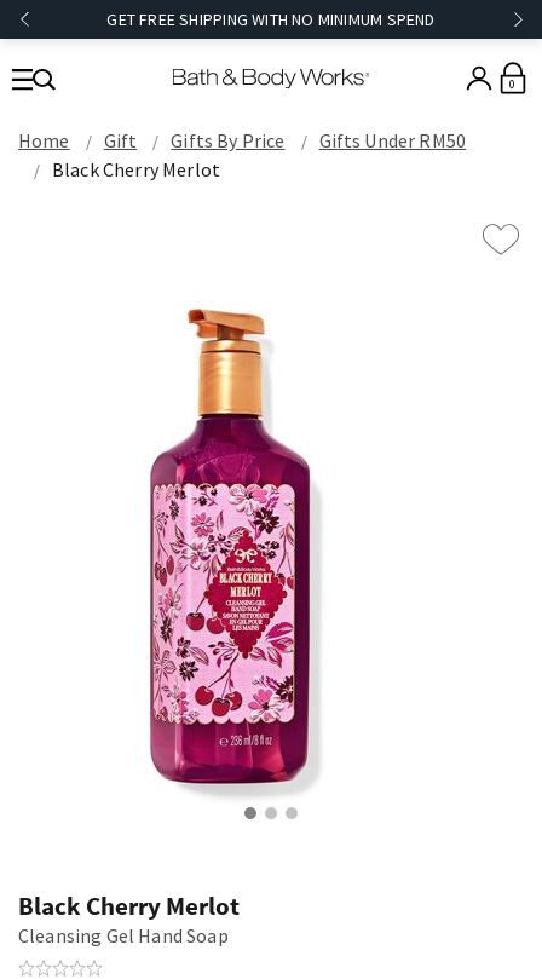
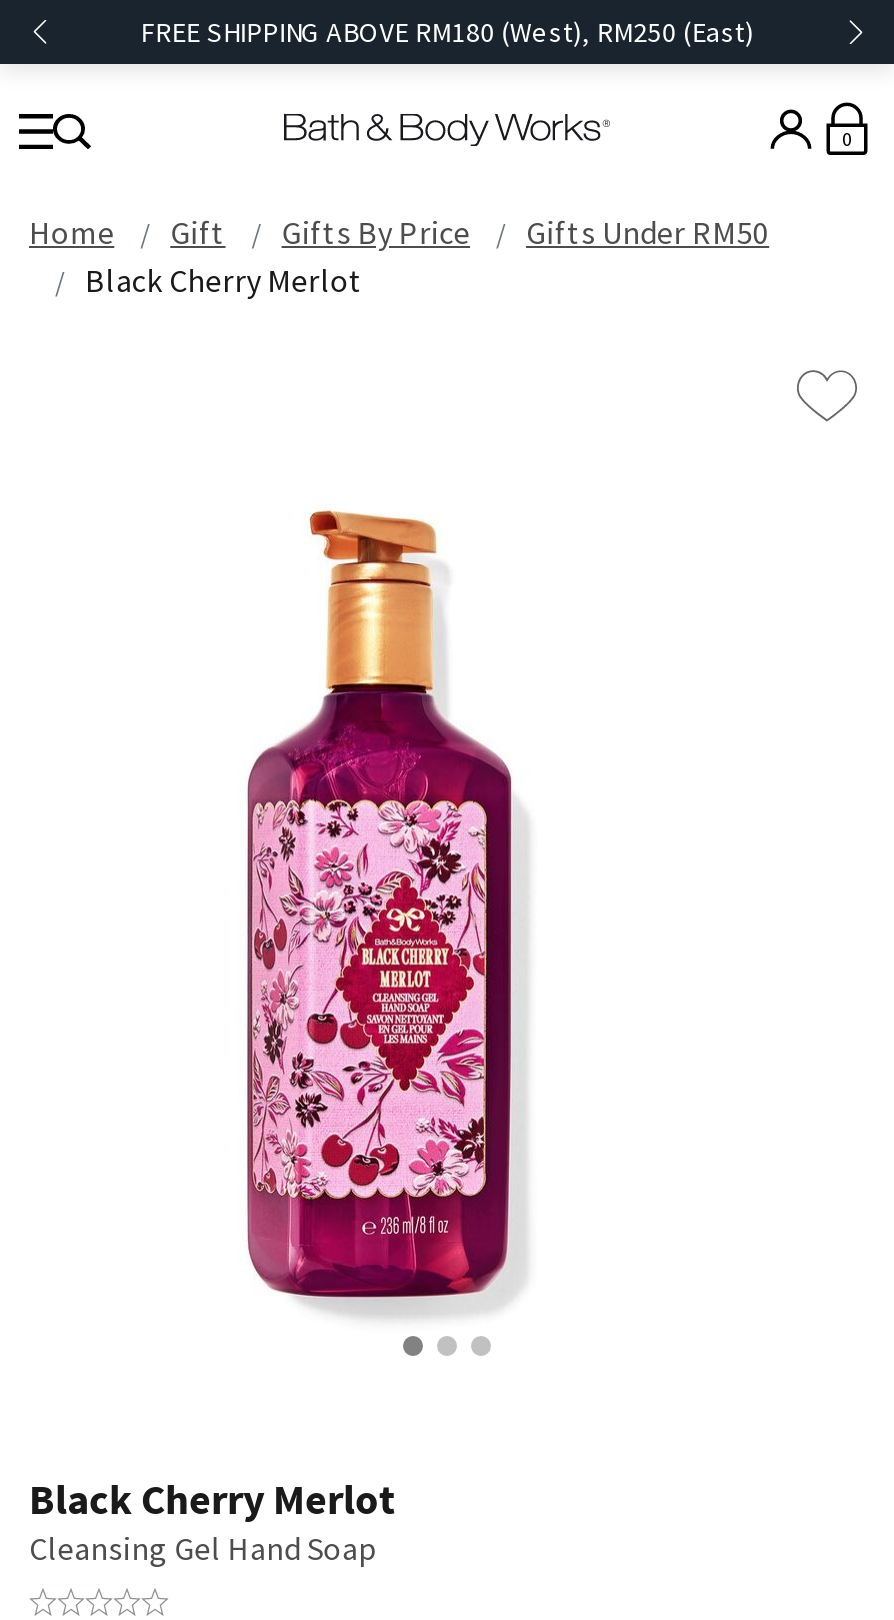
- GET FREE SHIPPING WITH NO MINIMUM SPEND
+ FREE SHIPPING ABOVE RM180 (West), RM250 (East)
